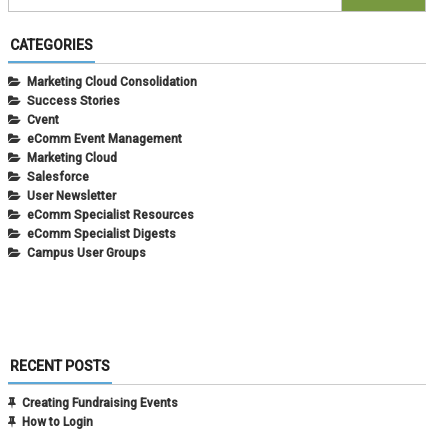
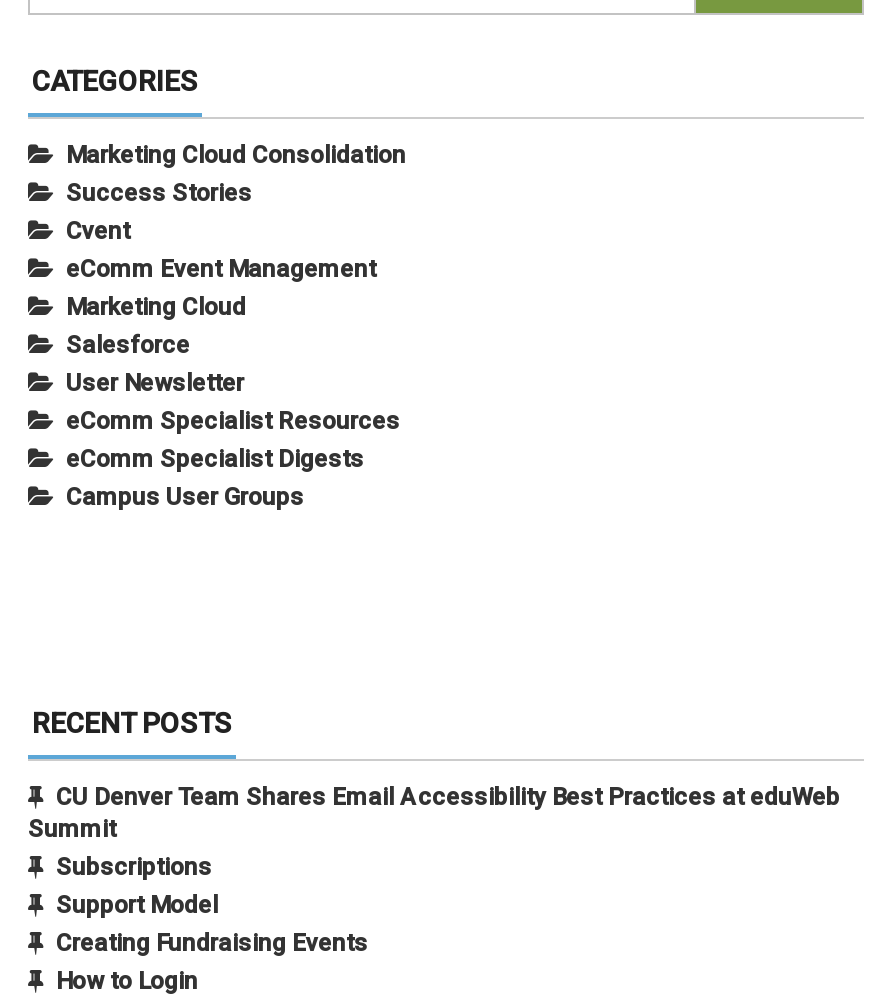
+ CU Denver Team Shares Email Accessibility Best Practices at eduWeb
+ Summit
+ Subscriptions
+ Support Model
